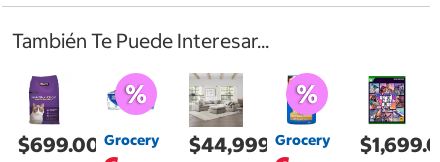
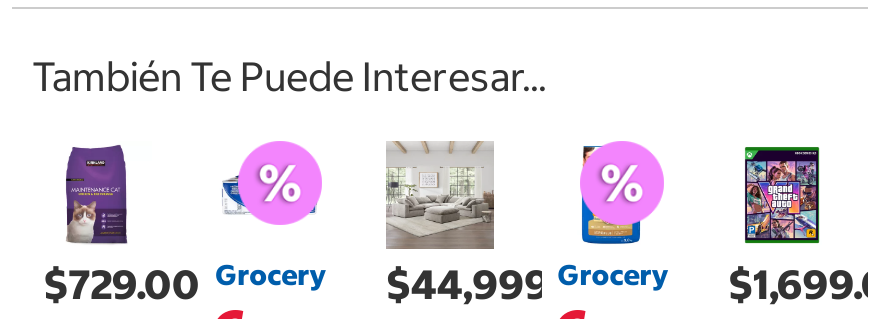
- $699.00
+ $729.00
